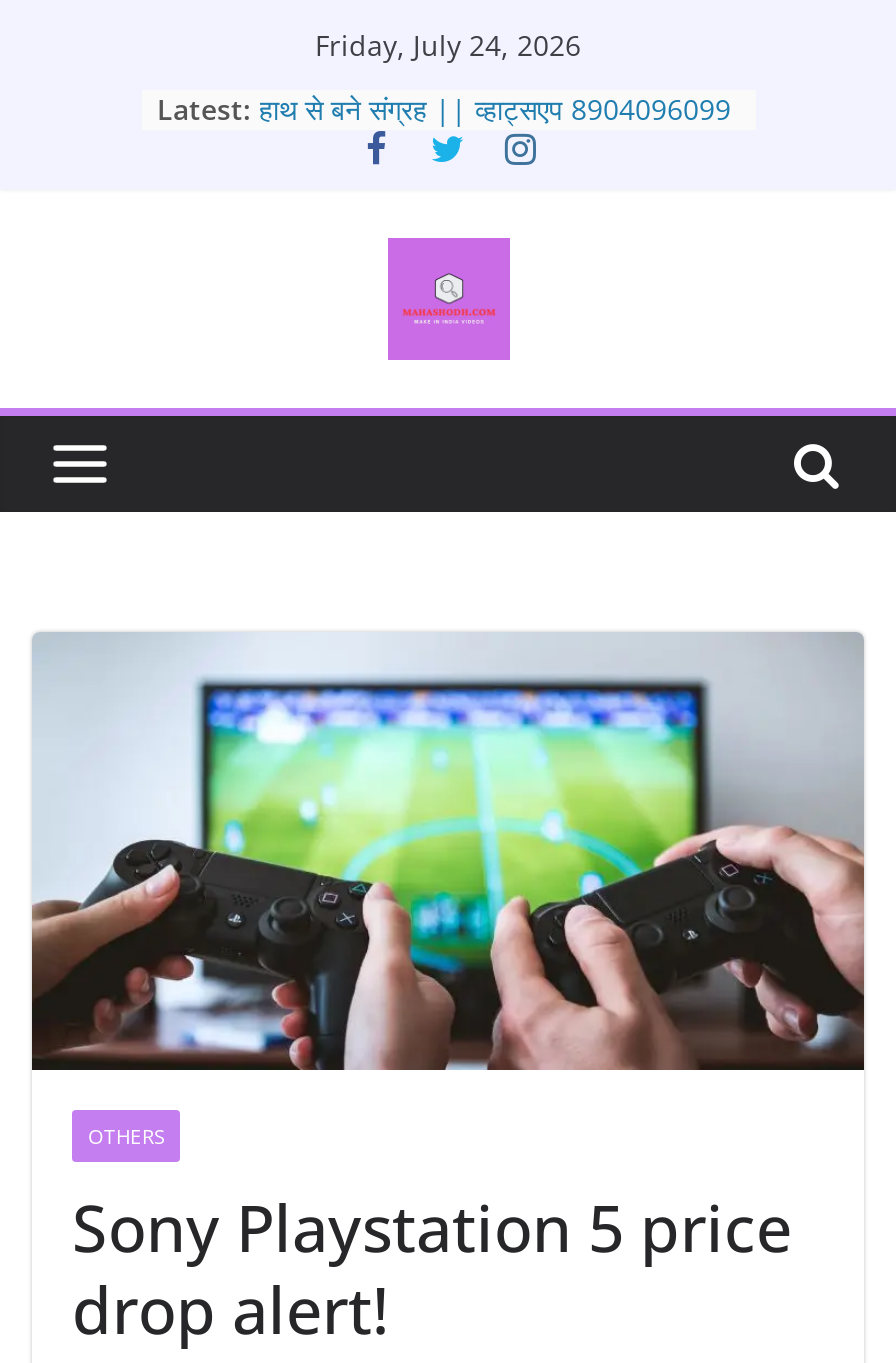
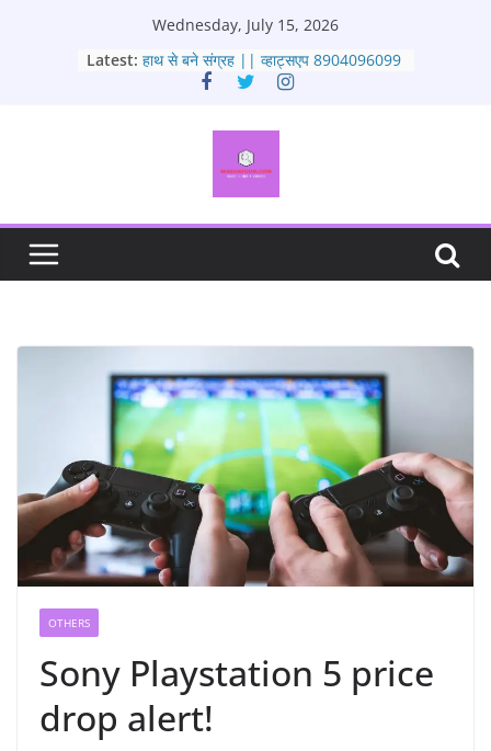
- Friday, July 24, 2026
+ Wednesday, July 15, 2026
